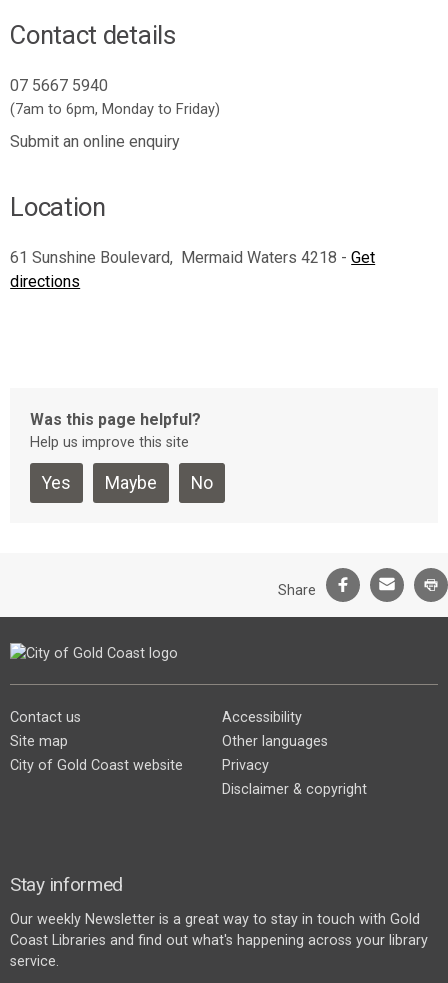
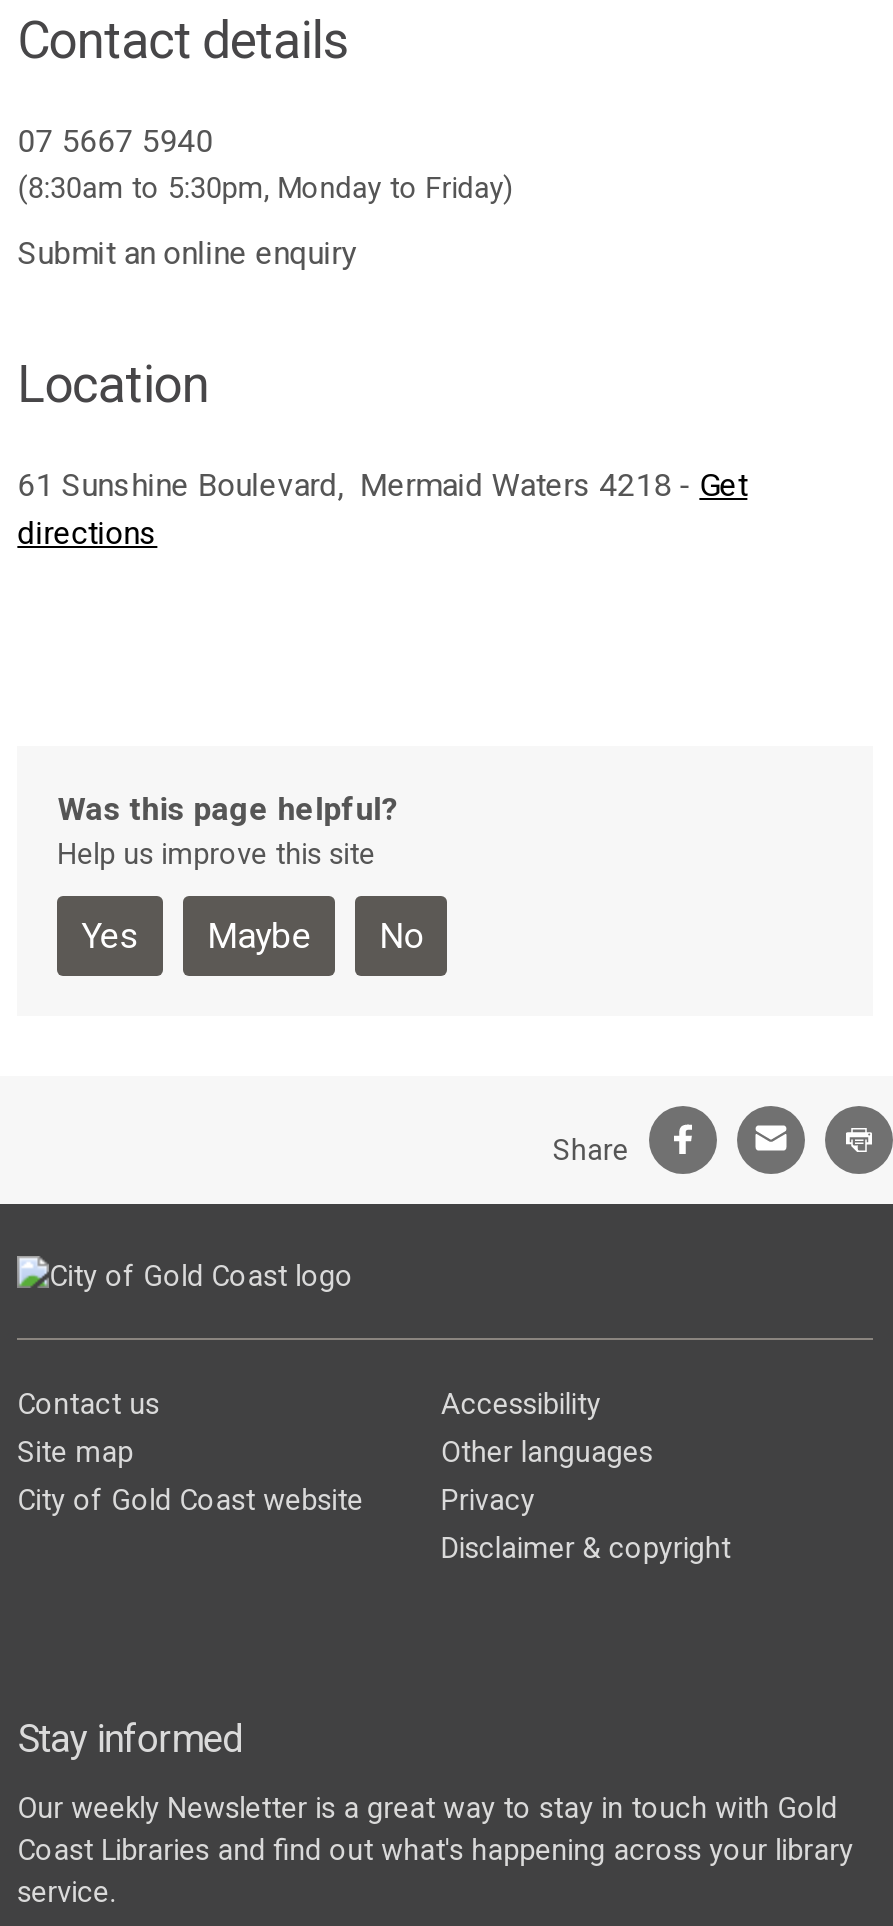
- (7am to 6pm, Monday to Friday)
+ (8:30am to 5:30pm, Monday to Friday)
